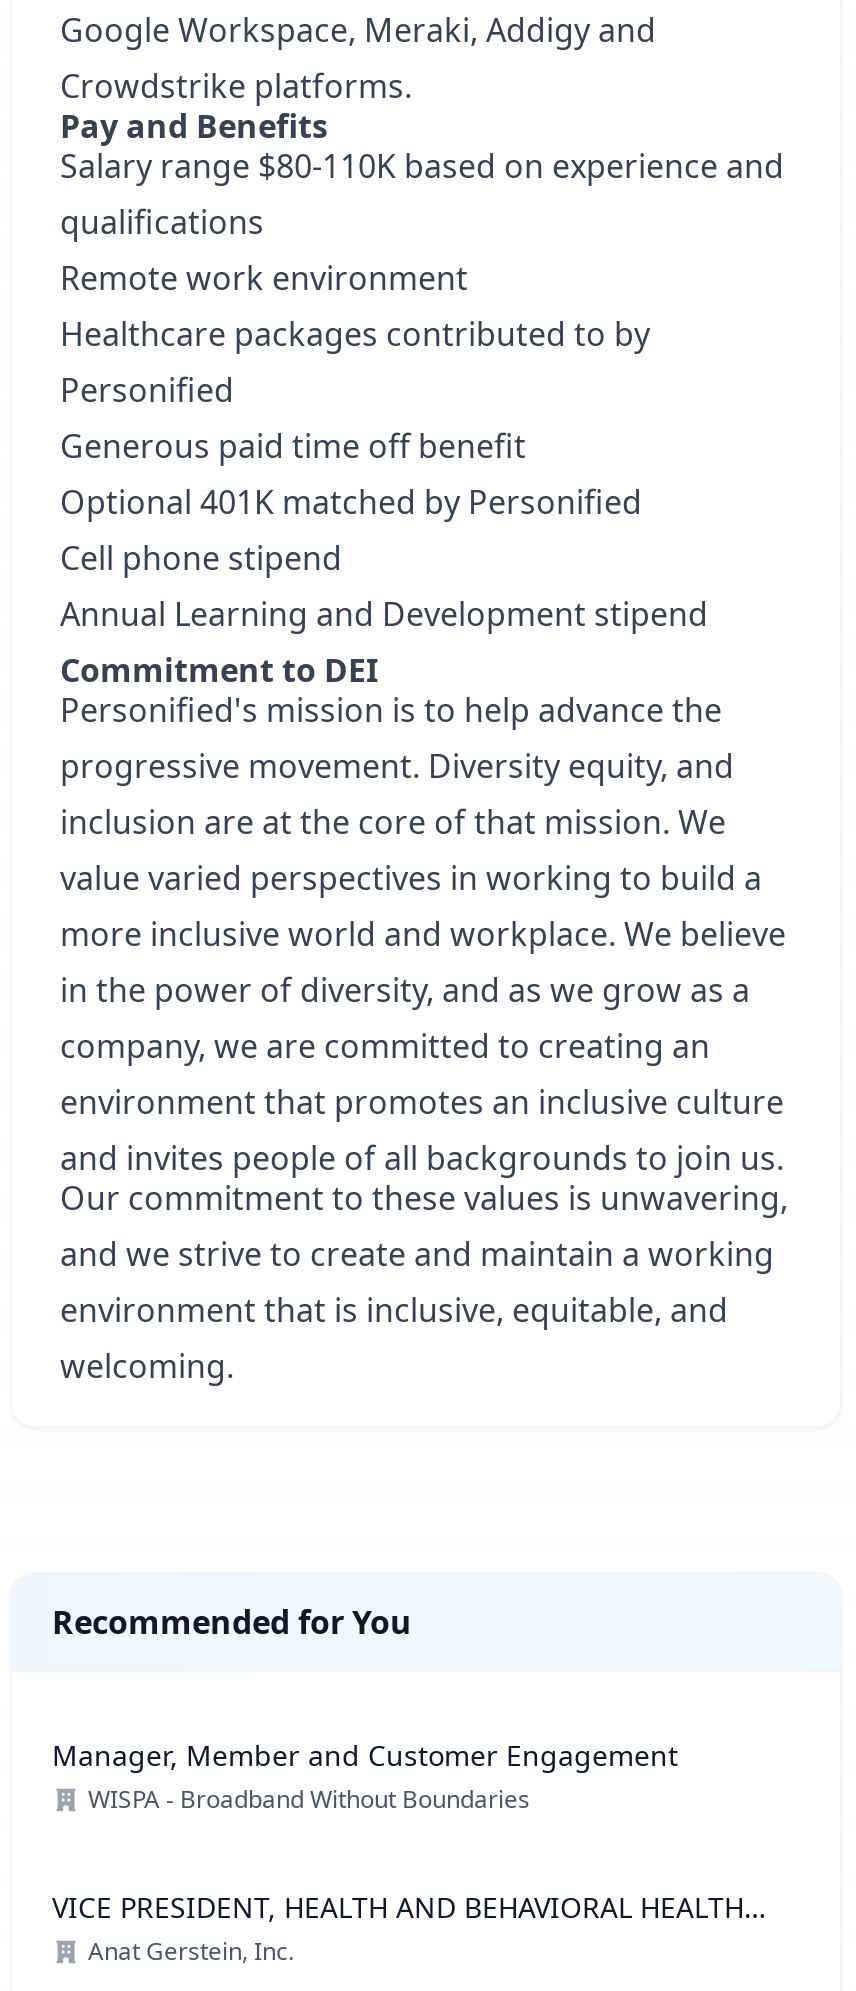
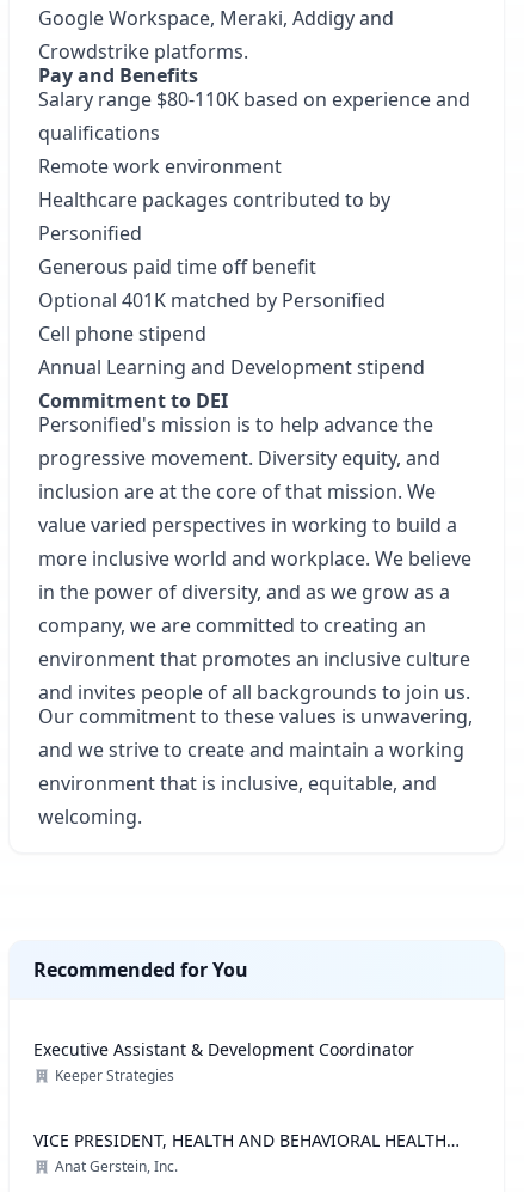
- Manager, Member and Customer Engagement
- WISPA - Broadband Without Boundaries
+ Executive Assistant & Development Coordinator
+ Keeper Strategies
